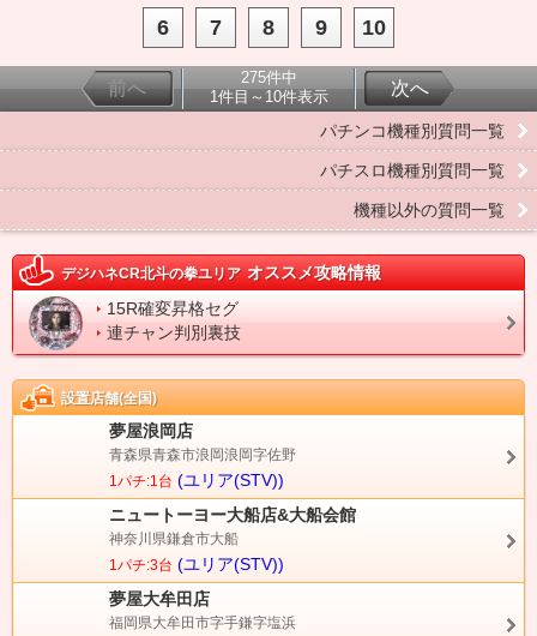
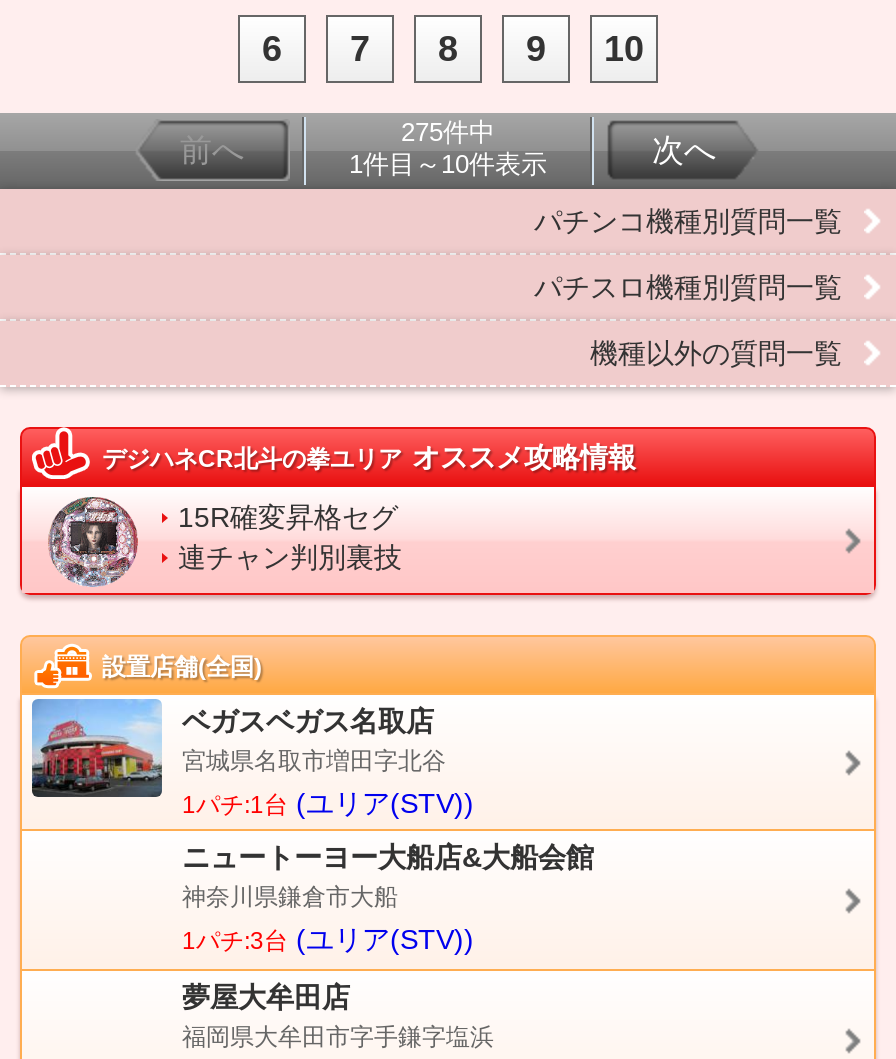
+ [image]

- 夢屋浪岡店
- 青森県青森市浪岡浪岡字佐野
+ ベガスベガス名取店
+ 宮城県名取市増田字北谷
